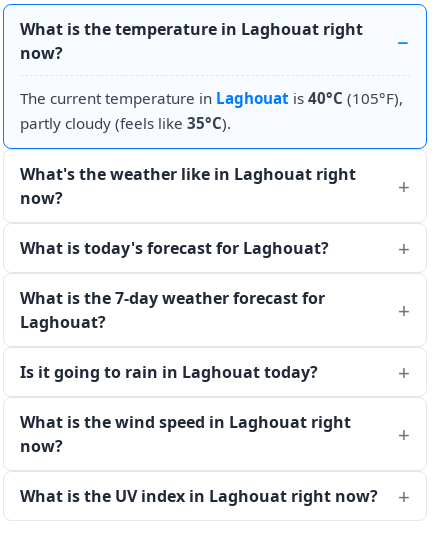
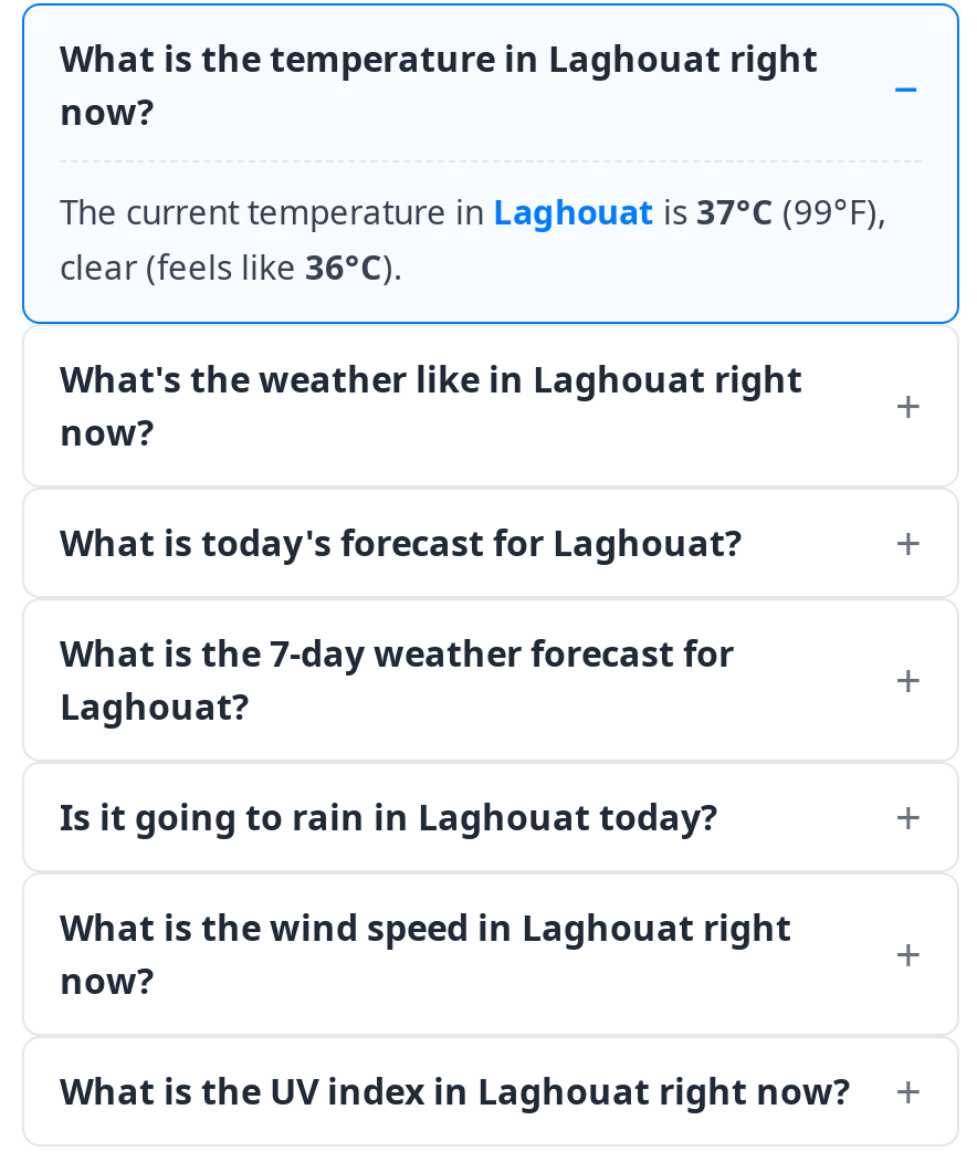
- The current temperature in Laghouat is 40°C (105°F),
- partly cloudy (feels like 35°C).
+ The current temperature in Laghouat is 37°C (99°F),
+ clear (feels like 36°C).
